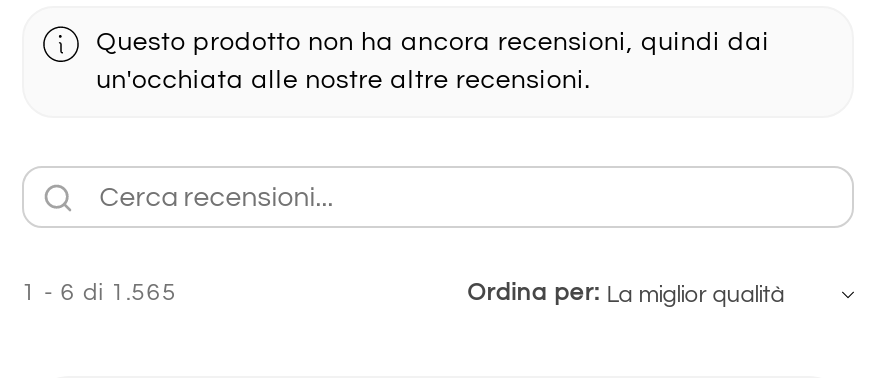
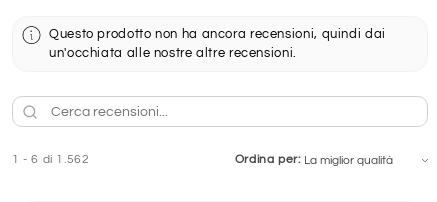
- 1 - 6 di 1.565
+ 1 - 6 di 1.562
